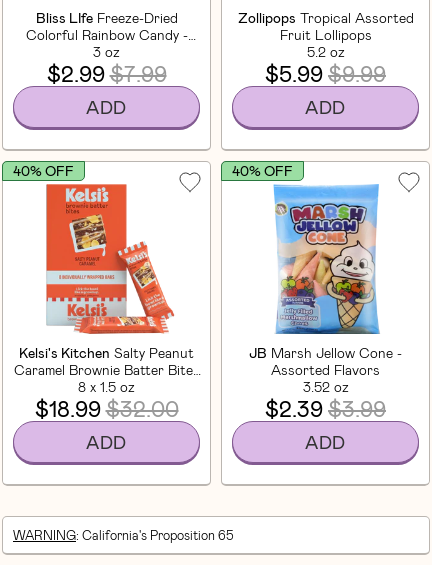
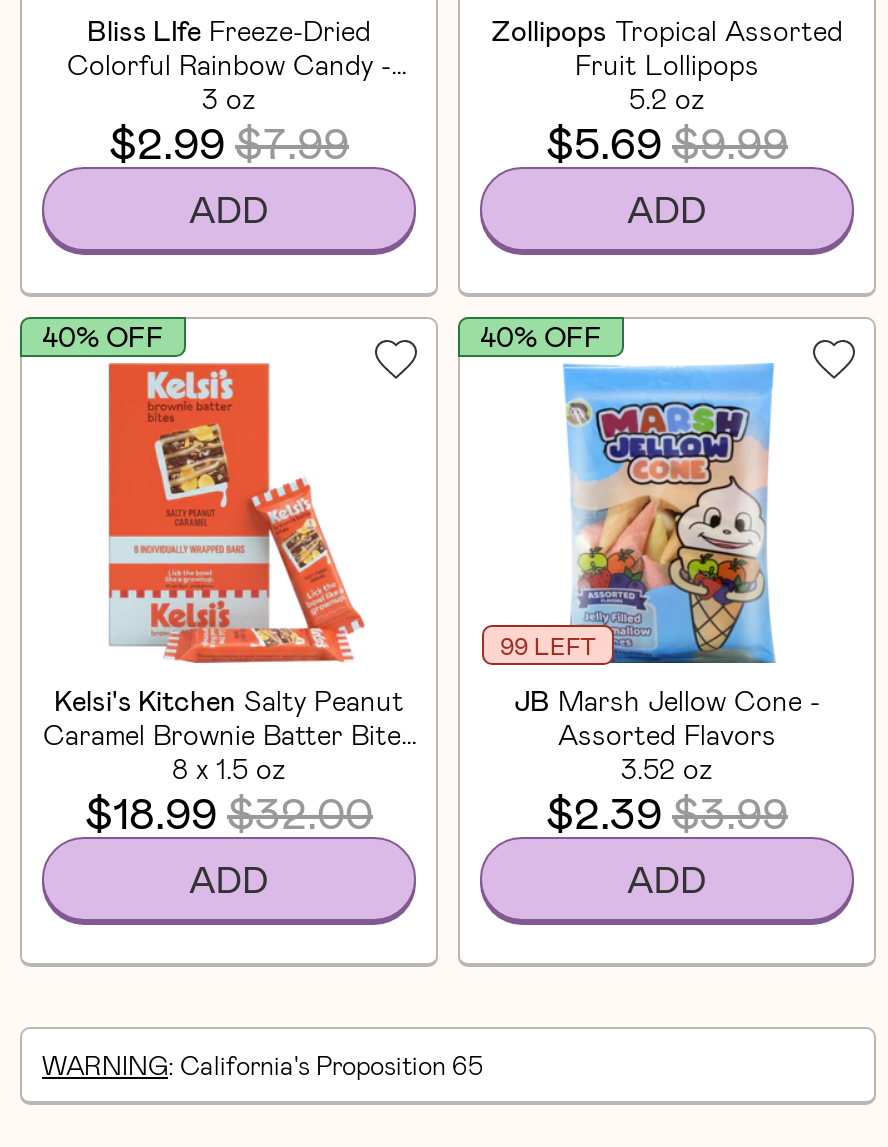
- $5.99 $9.99
+ $5.69 $9.99

+ 99 LEFT
